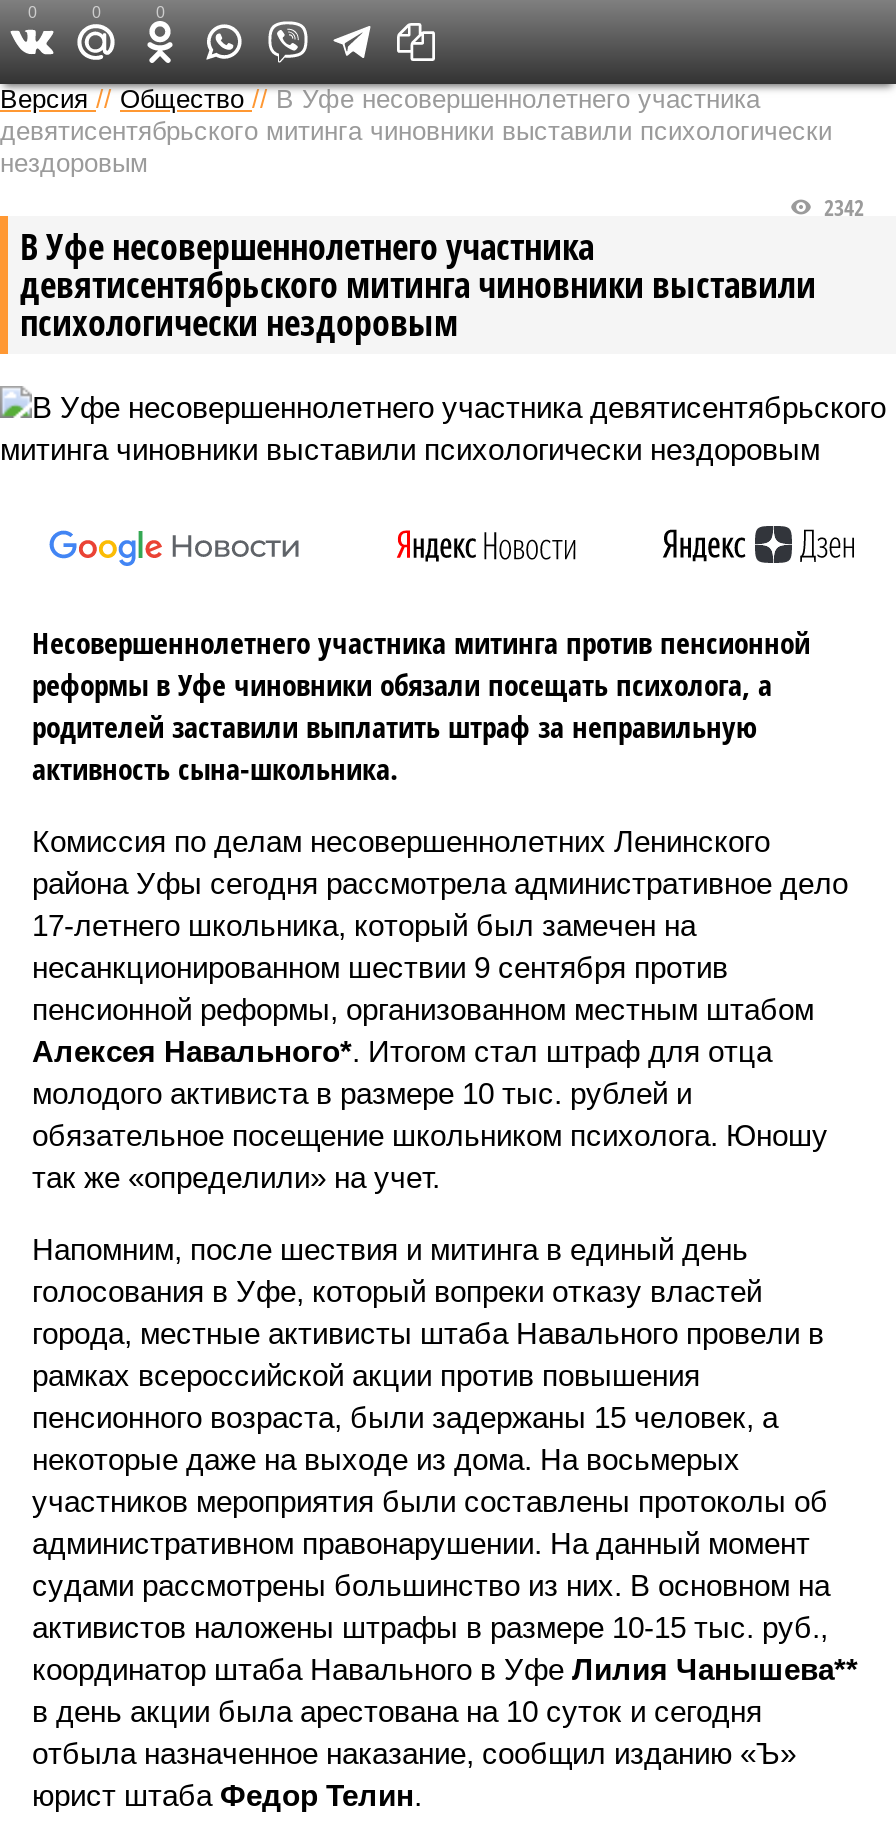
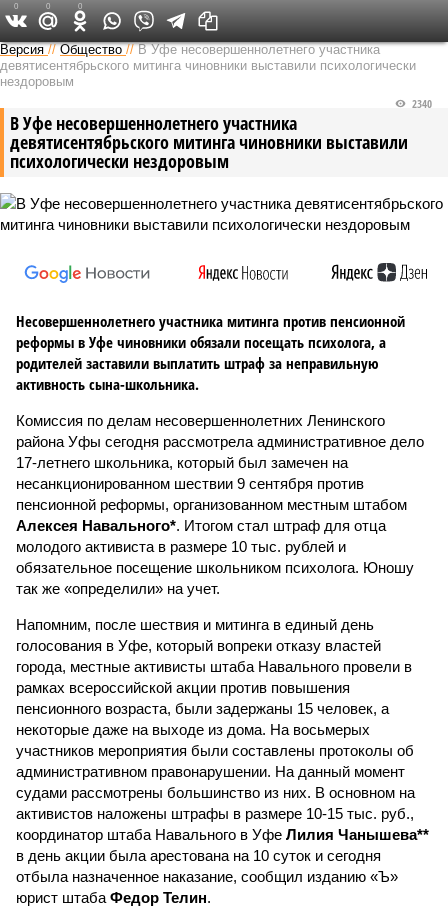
- 2342
+ 2340
